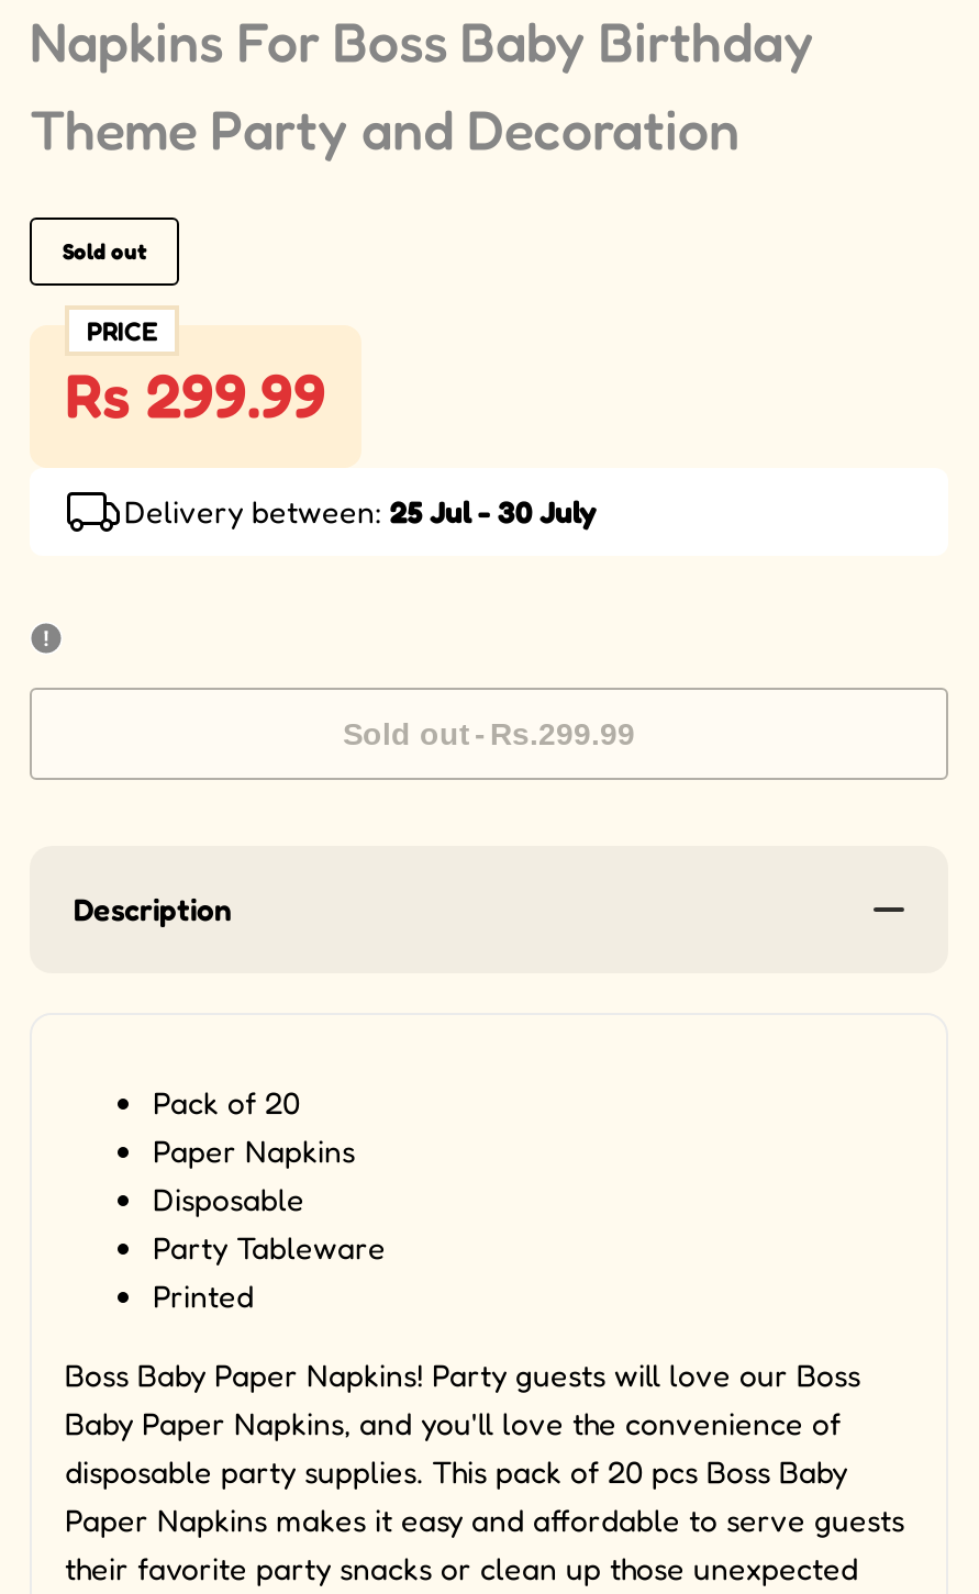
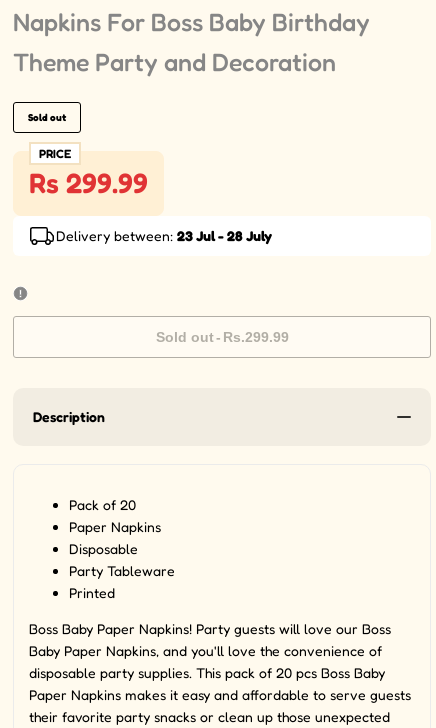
- Delivery between: 25 Jul - 30 July
+ Delivery between: 23 Jul - 28 July
